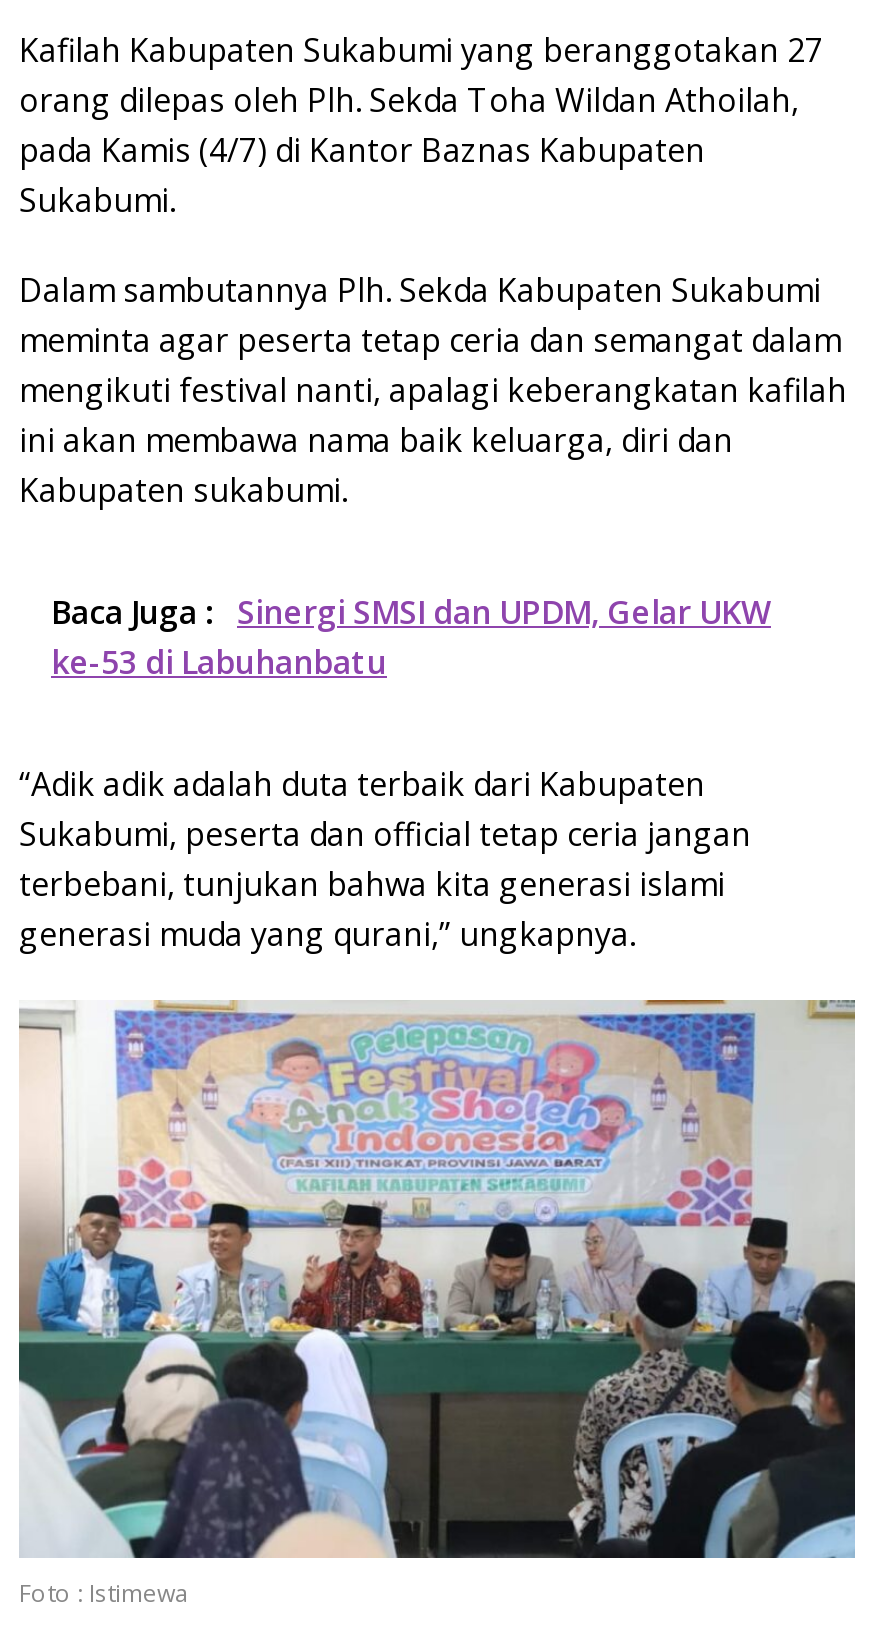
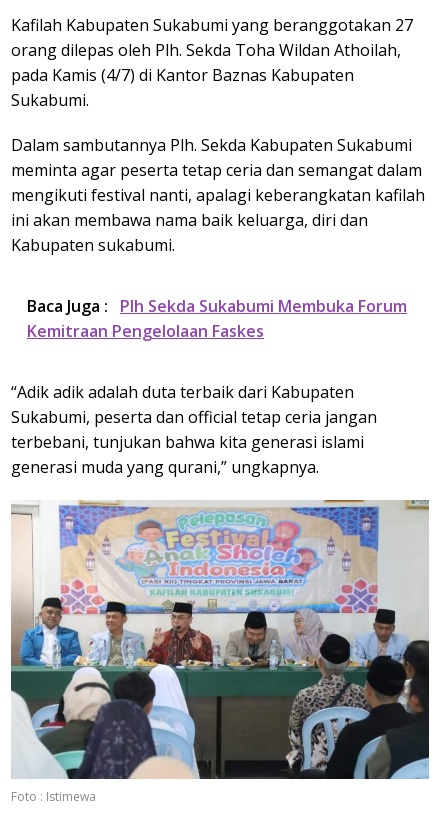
- Baca Juga : Sinergi SMSI dan UPDM, Gelar UKW
- ke-53 di Labuhanbatu
+ Baca Juga : Plh Sekda Sukabumi Membuka Forum
+ Kemitraan Pengelolaan Faskes
